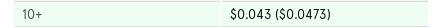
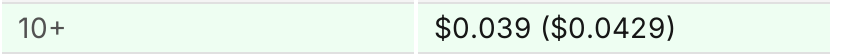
- $0.043 ($0.0473)
+ $0.039 ($0.0429)
